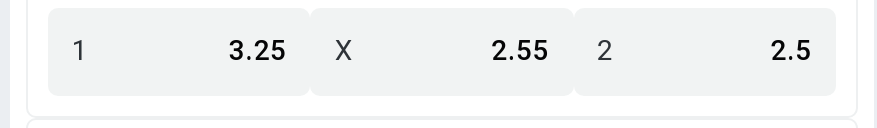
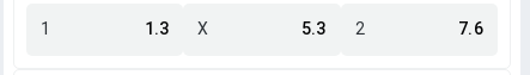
- 3.25 X
+ 1.3 X

- 2.55 2
+ 5.3 2

- 2.5
+ 7.6
